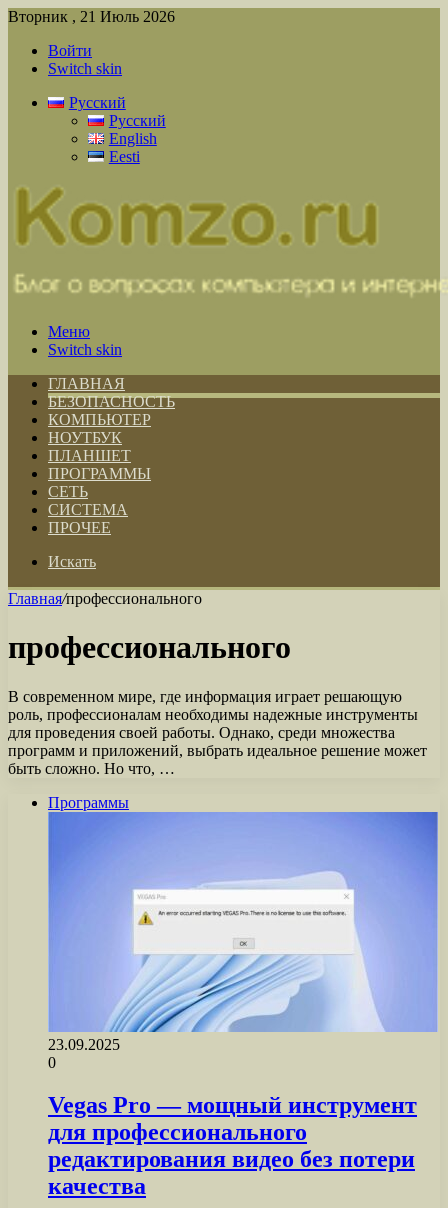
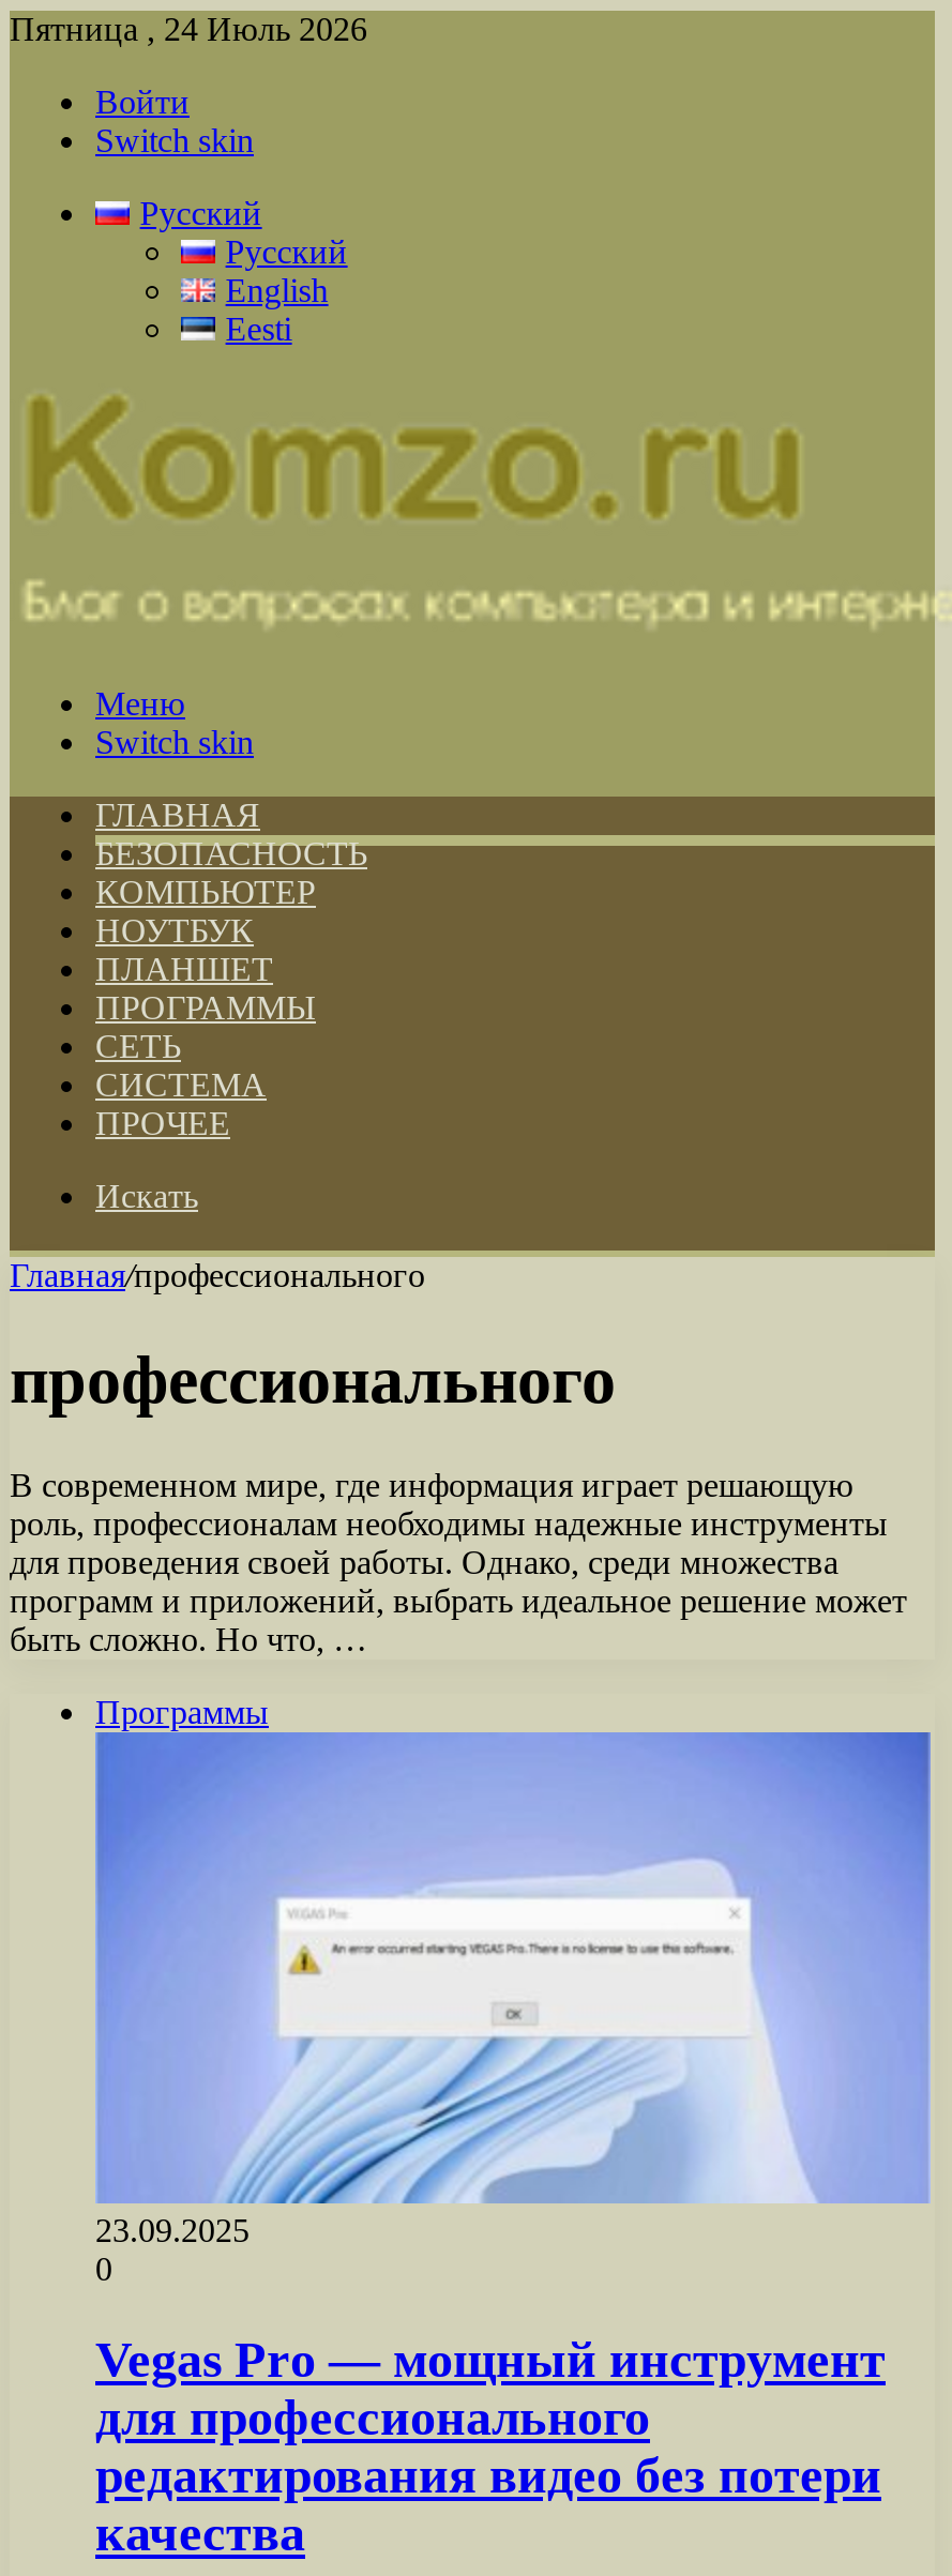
- Вторник , 21 Июль 2026
+ Пятница , 24 Июль 2026
